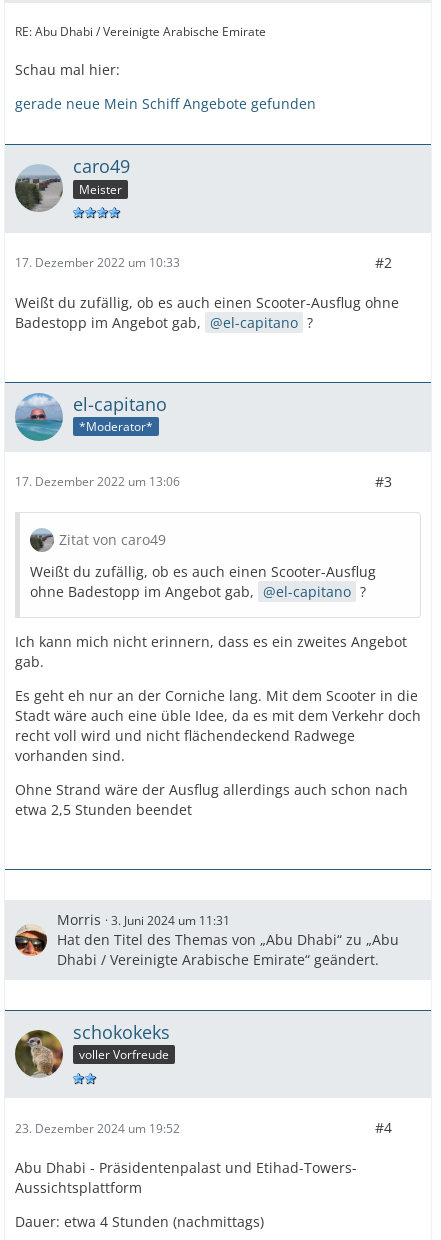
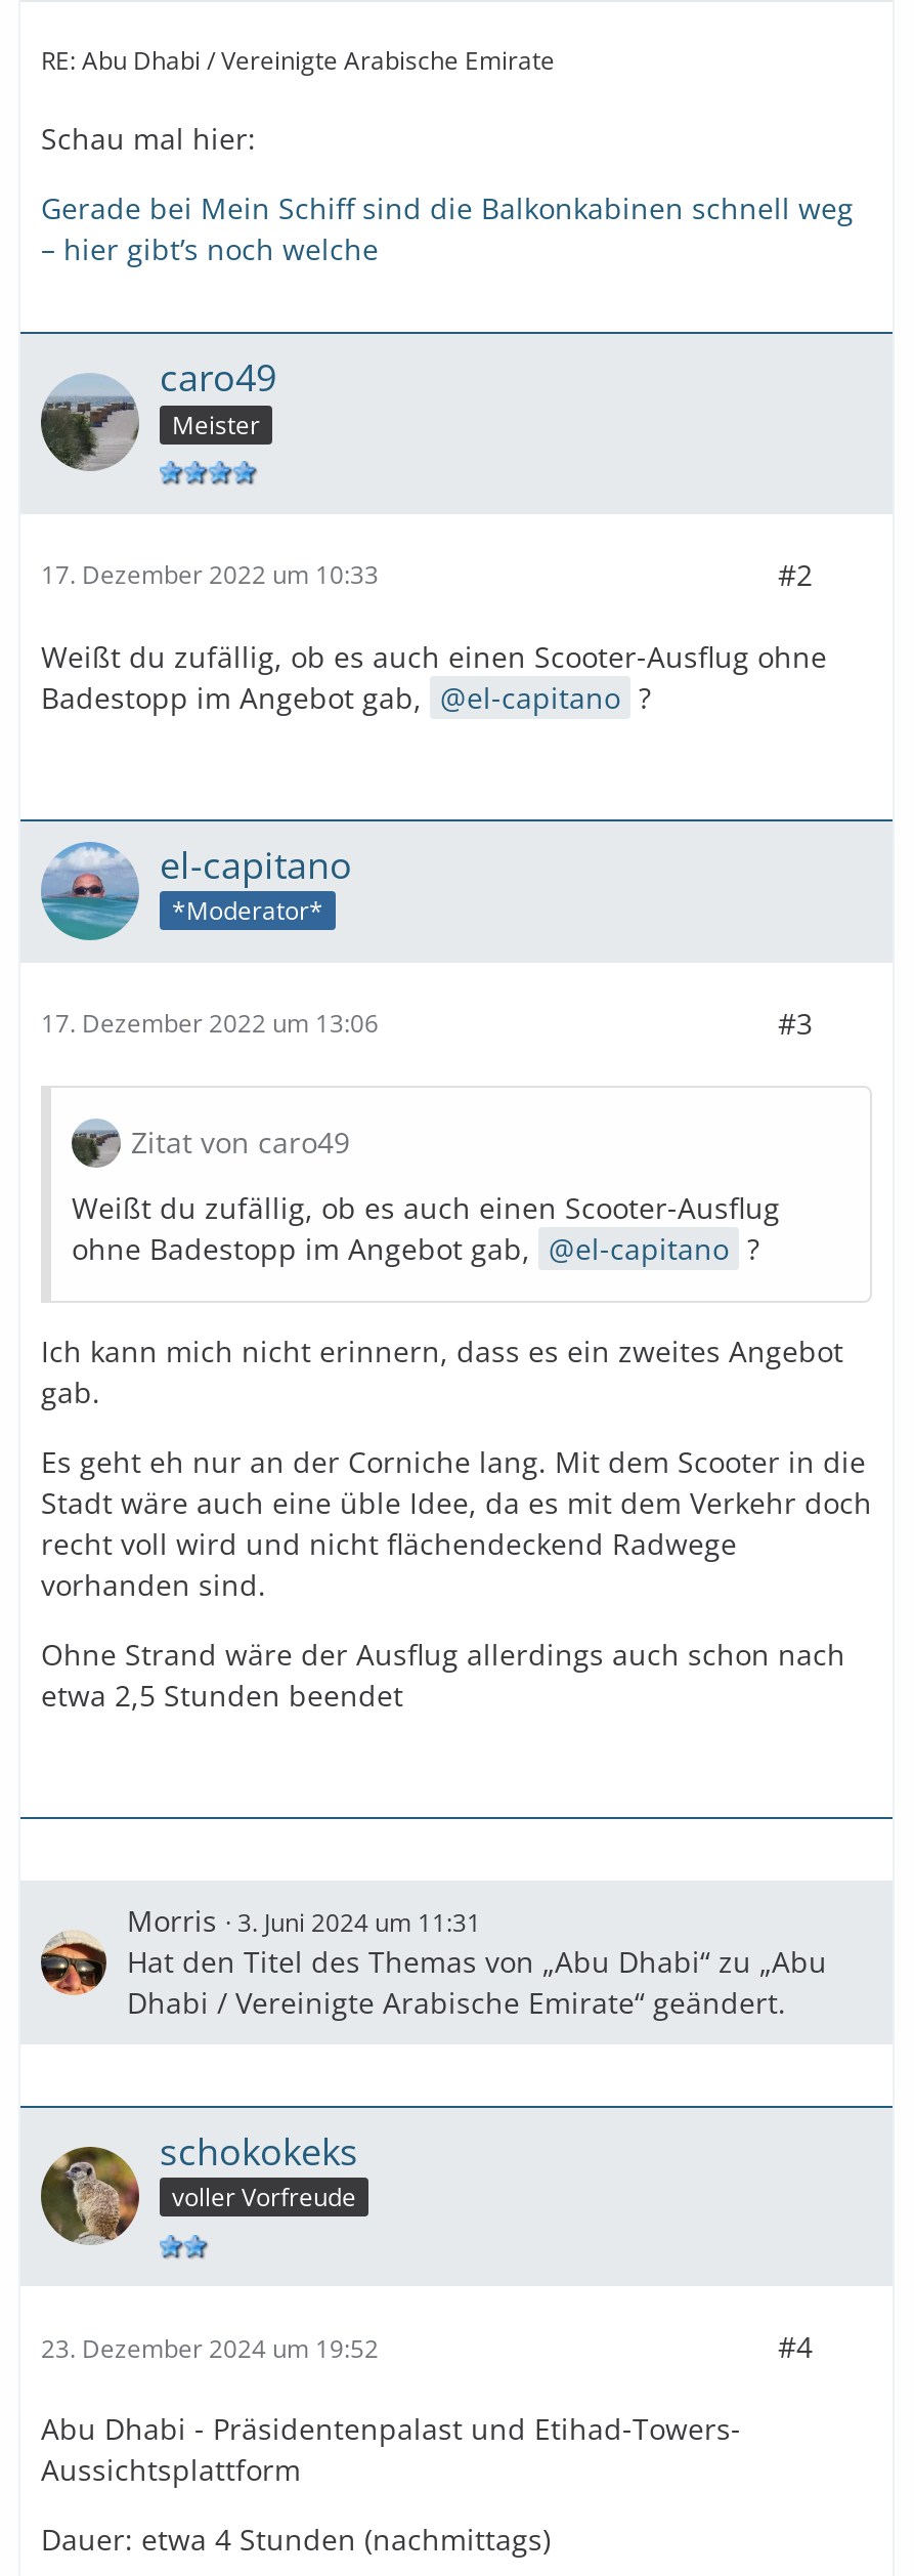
- gerade neue Mein Schiff Angebote gefunden
+ Gerade bei Mein Schiff sind die Balkonkabinen schnell weg
+ – hier gibt’s noch welche
